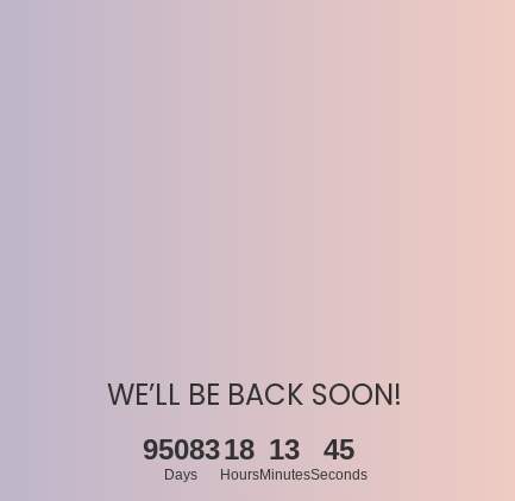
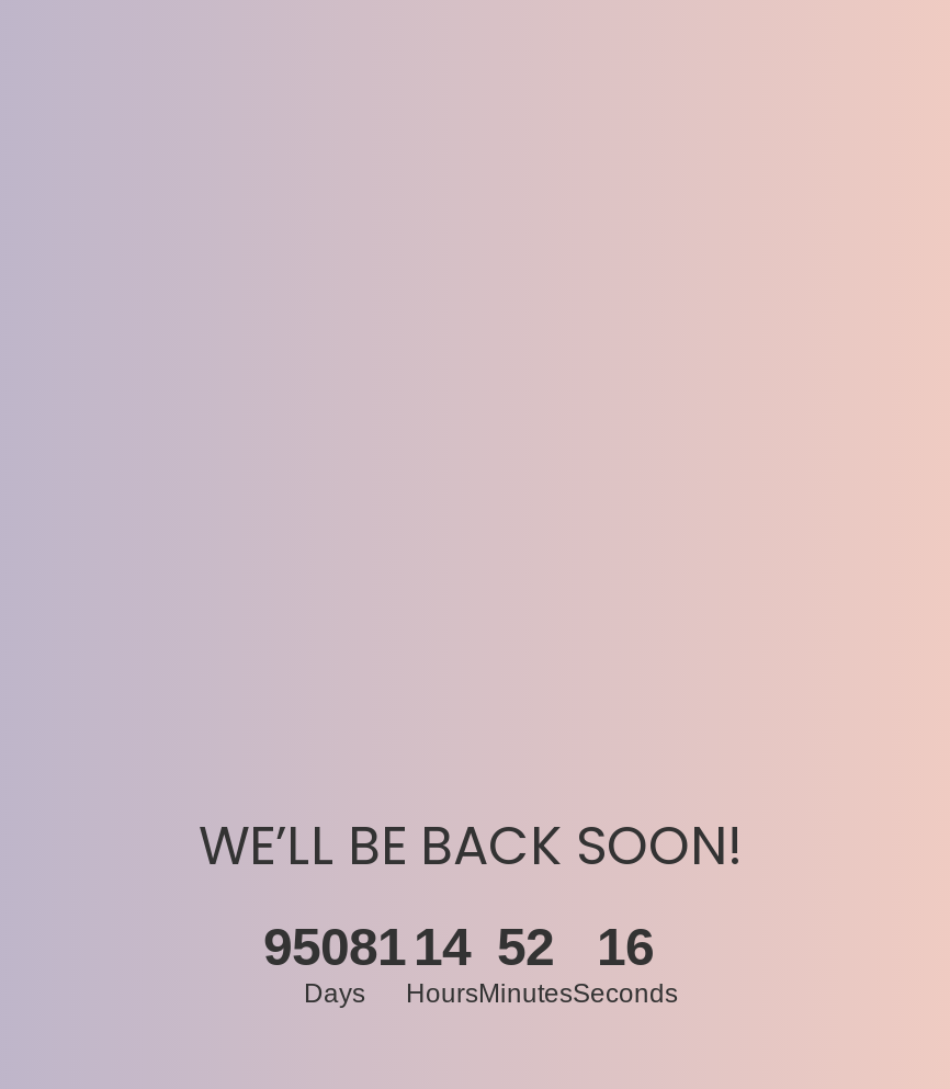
- 95083
+ 95081

- 18
+ 14

- 13
+ 52

- 45
+ 16
